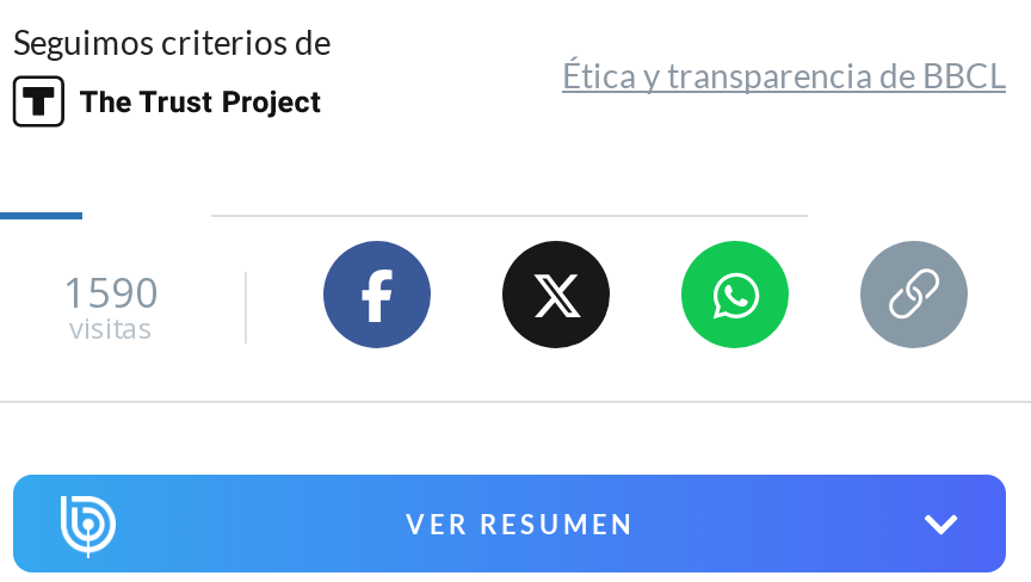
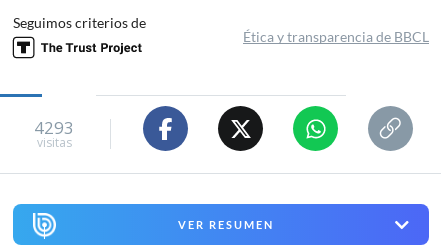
- 1590
+ 4293
